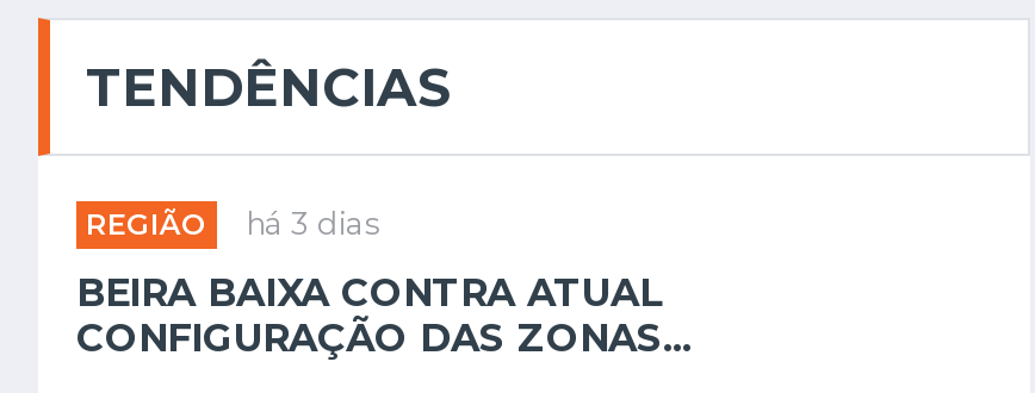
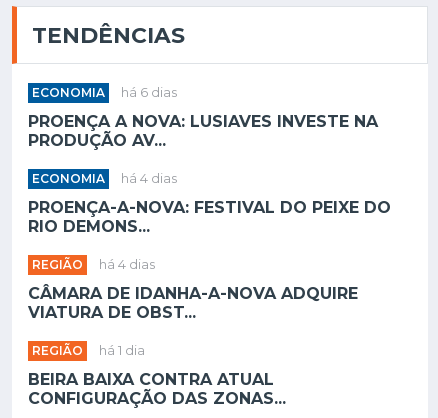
+ ECONOMIA
+ há 6 dias
+ PROENÇA A NOVA: LUSIAVES INVESTE NA
+ PRODUÇÃO AV...
+ ECONOMIA
+ há 4 dias
+ PROENÇA-A-NOVA: FESTIVAL DO PEIXE DO
+ RIO DEMONS...

- há 3 dias
+ há 4 dias
+ CÂMARA DE IDANHA-A-NOVA ADQUIRE
+ VIATURA DE OBST...
+ REGIÃO
+ há 1 dia
